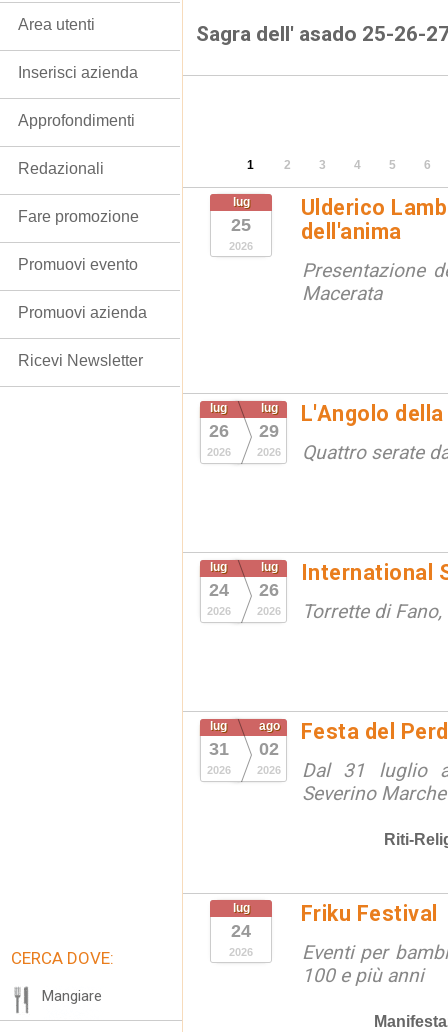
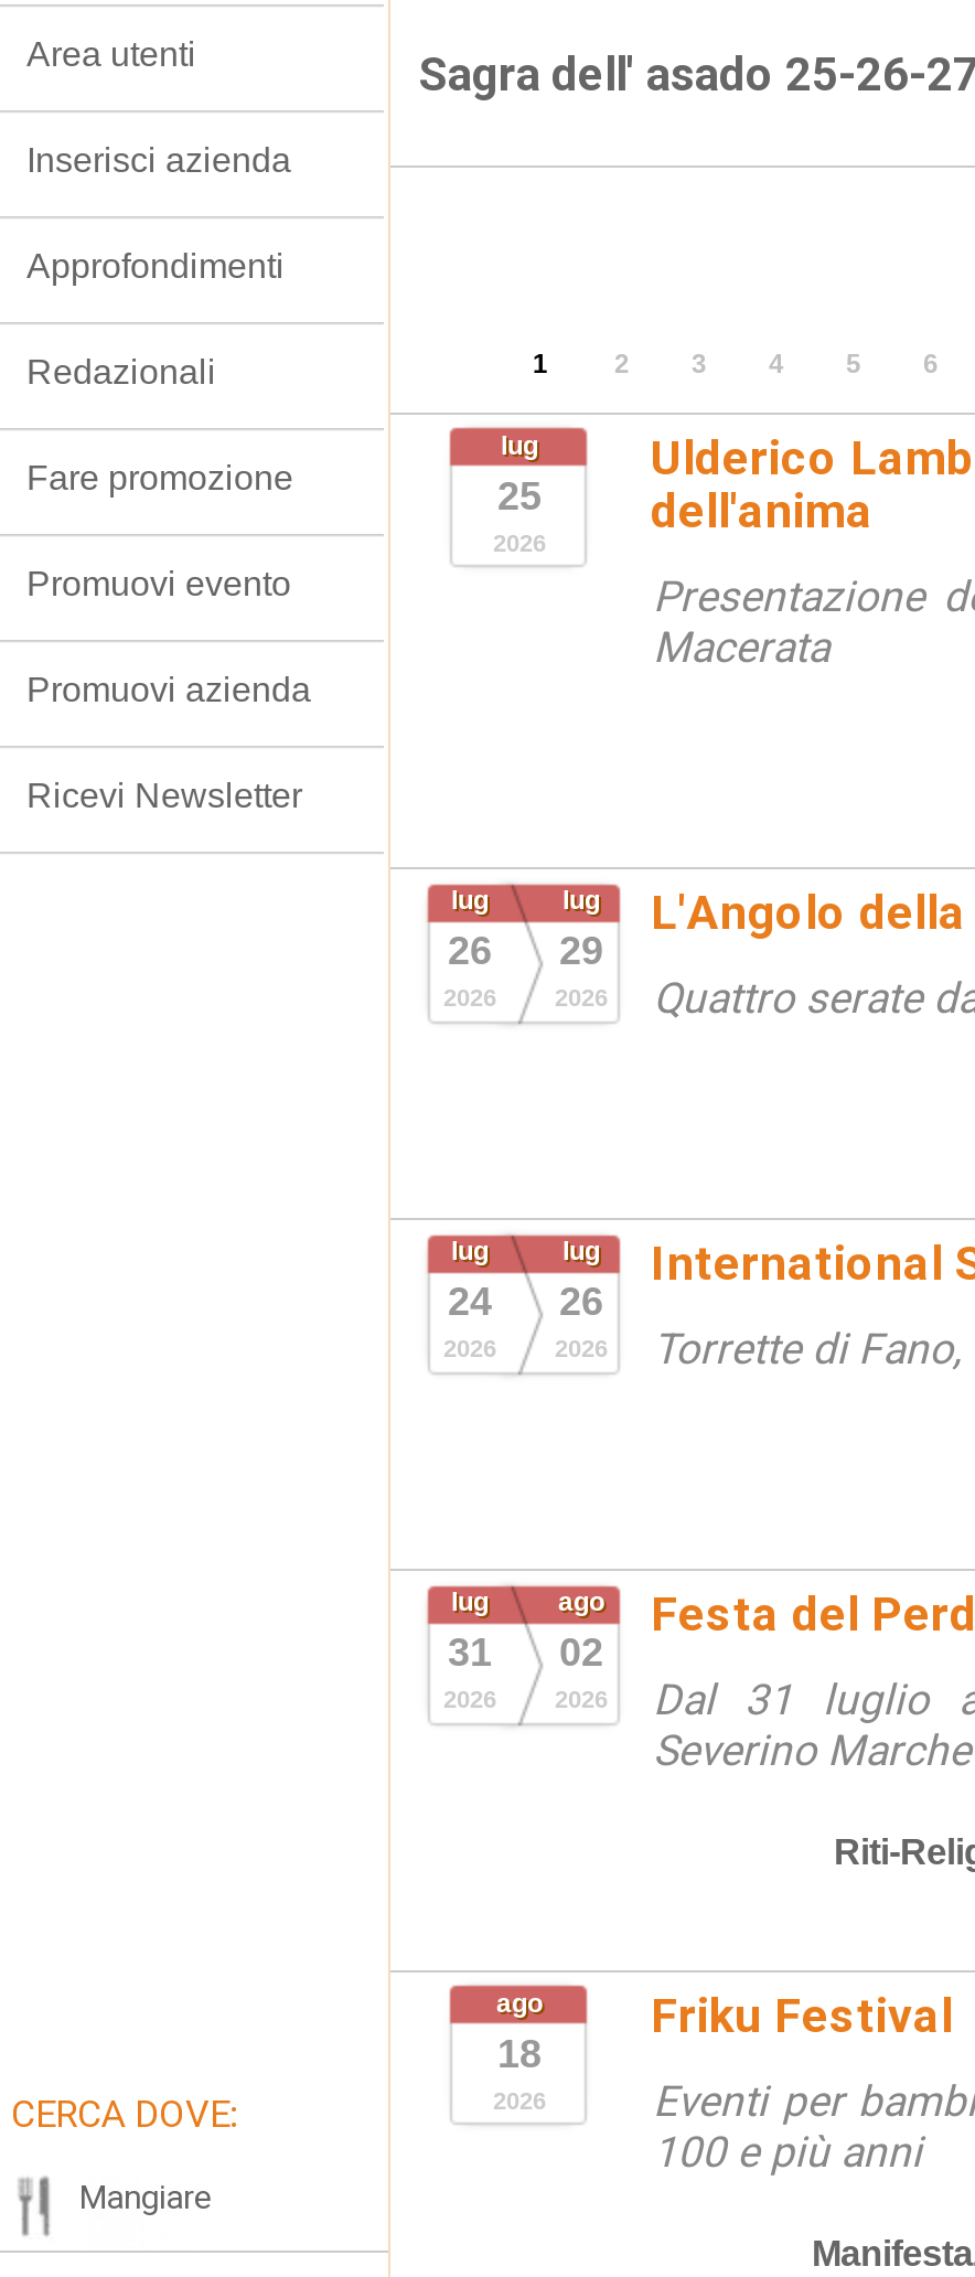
- lug
- 24
+ ago
+ 18
